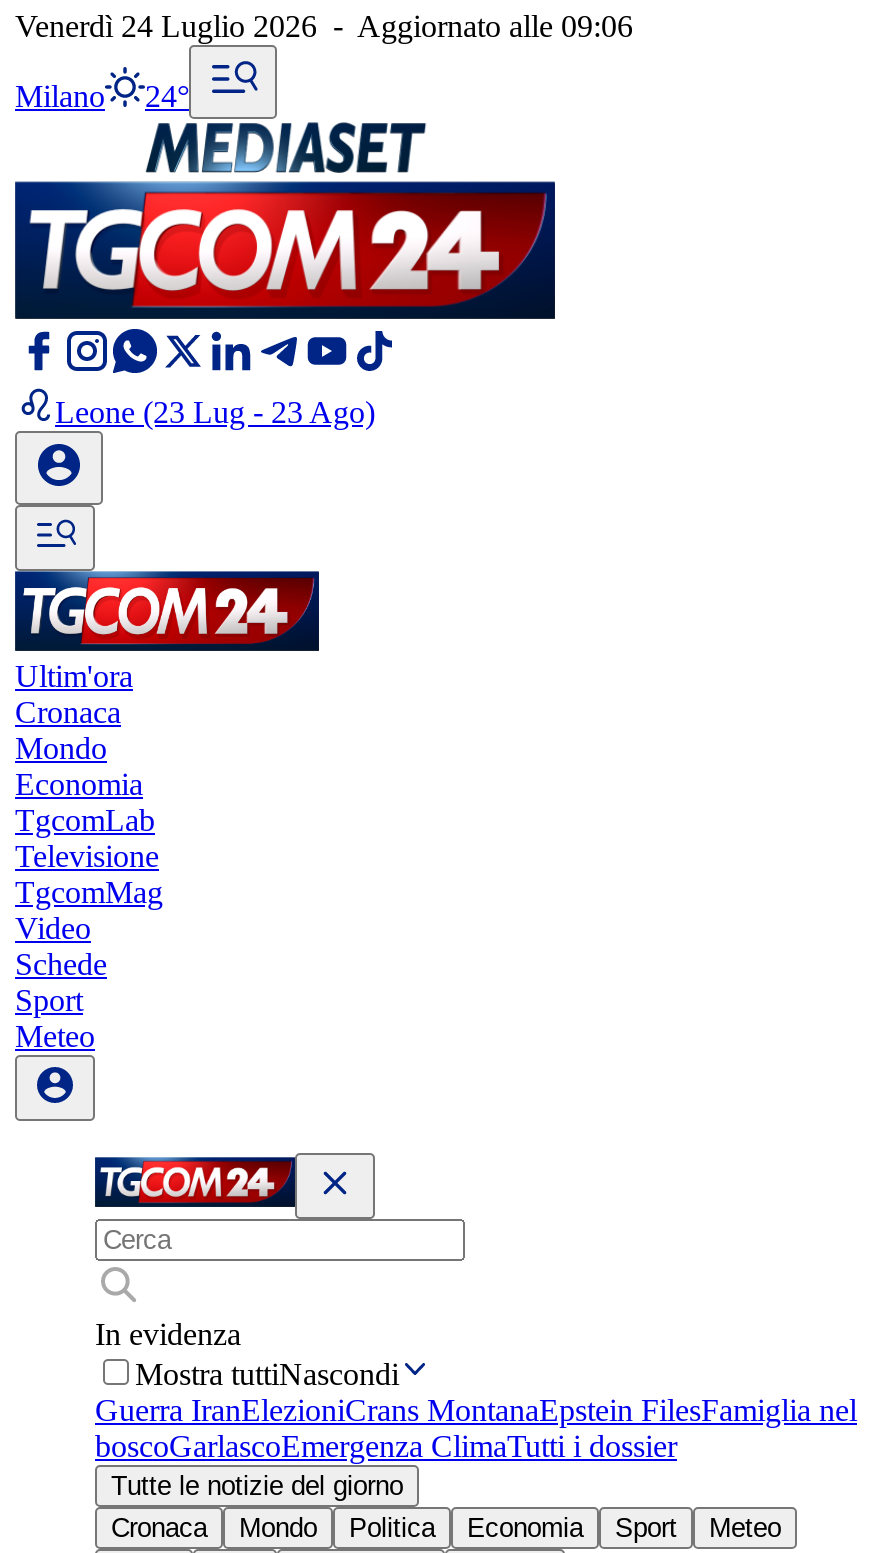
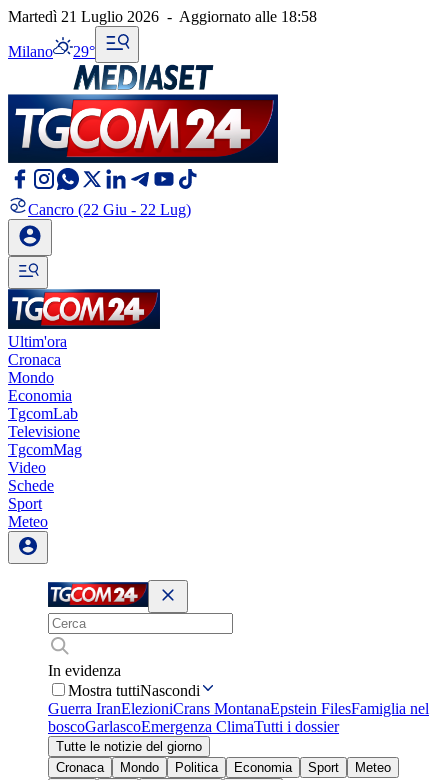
- Venerdì 24 Luglio 2026 - Aggiornato alle 09:06
+ Martedì 21 Luglio 2026 - Aggiornato alle 18:58

- Milano 24°
+ Milano 29°

- Leone (23 Lug - 23 Ago)
+ Cancro (22 Giu - 22 Lug)
